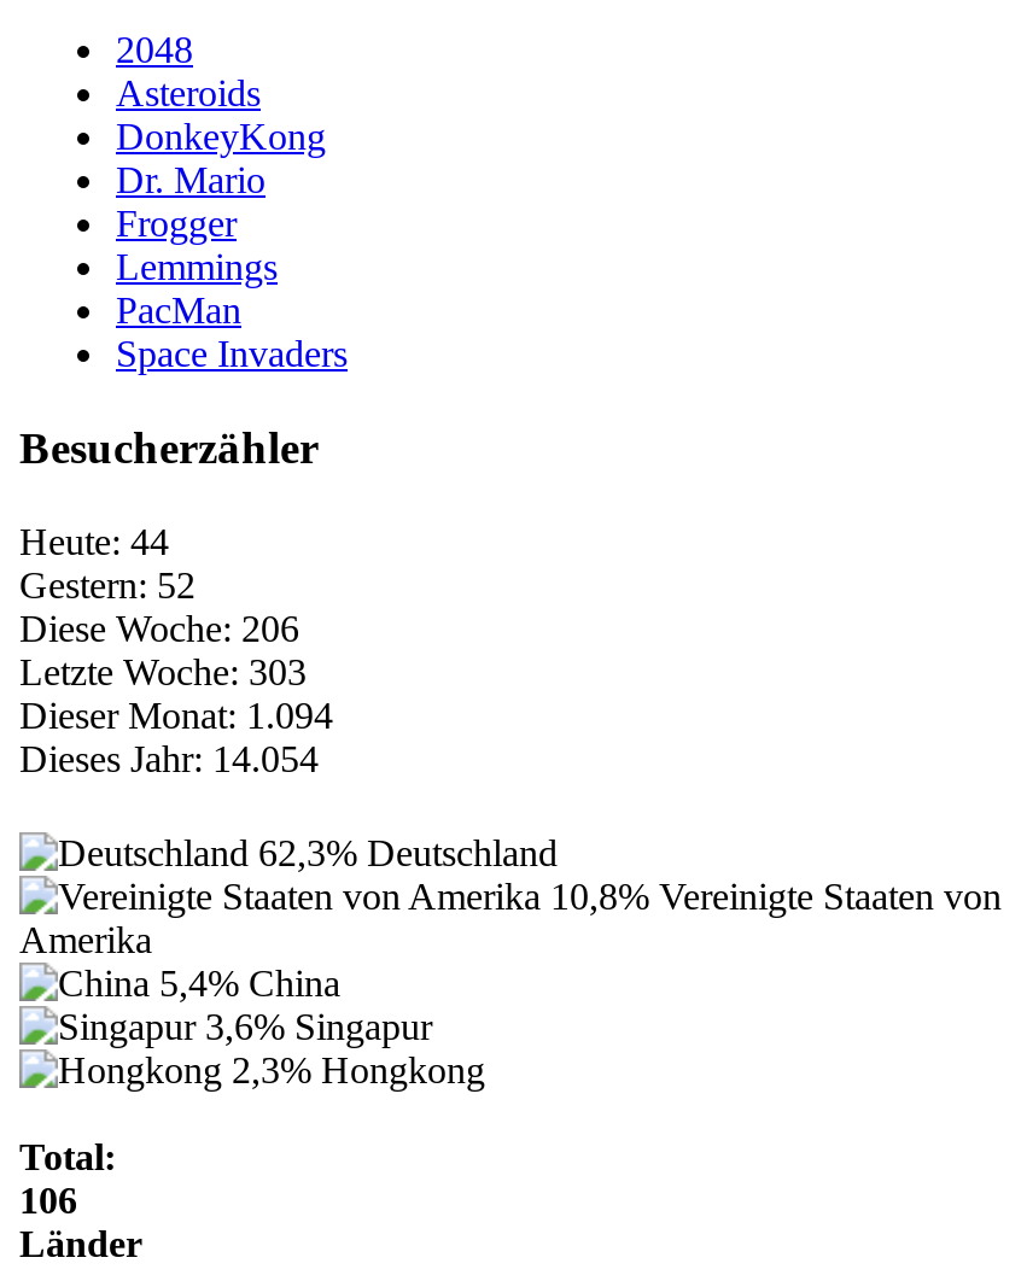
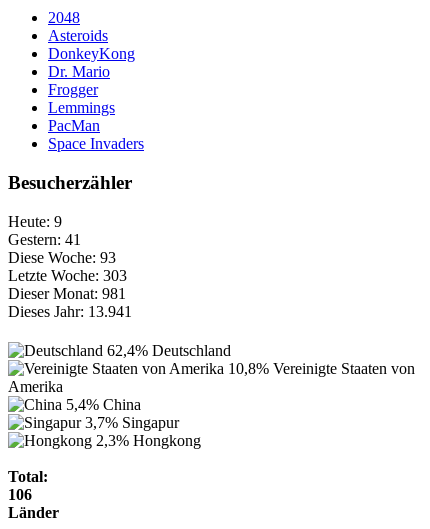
- Heute: 44
+ Heute: 9

- Gestern: 52
+ Gestern: 41

- Diese Woche: 206
+ Diese Woche: 93

- Dieser Monat: 1.094
+ Dieser Monat: 981

- Dieses Jahr: 14.054
+ Dieses Jahr: 13.941

- 62,3% Deutschland
+ 62,4% Deutschland

- 3,6% Singapur
+ 3,7% Singapur
